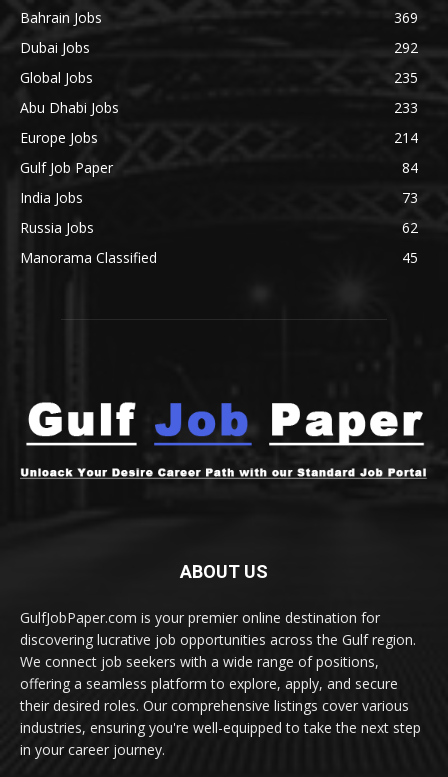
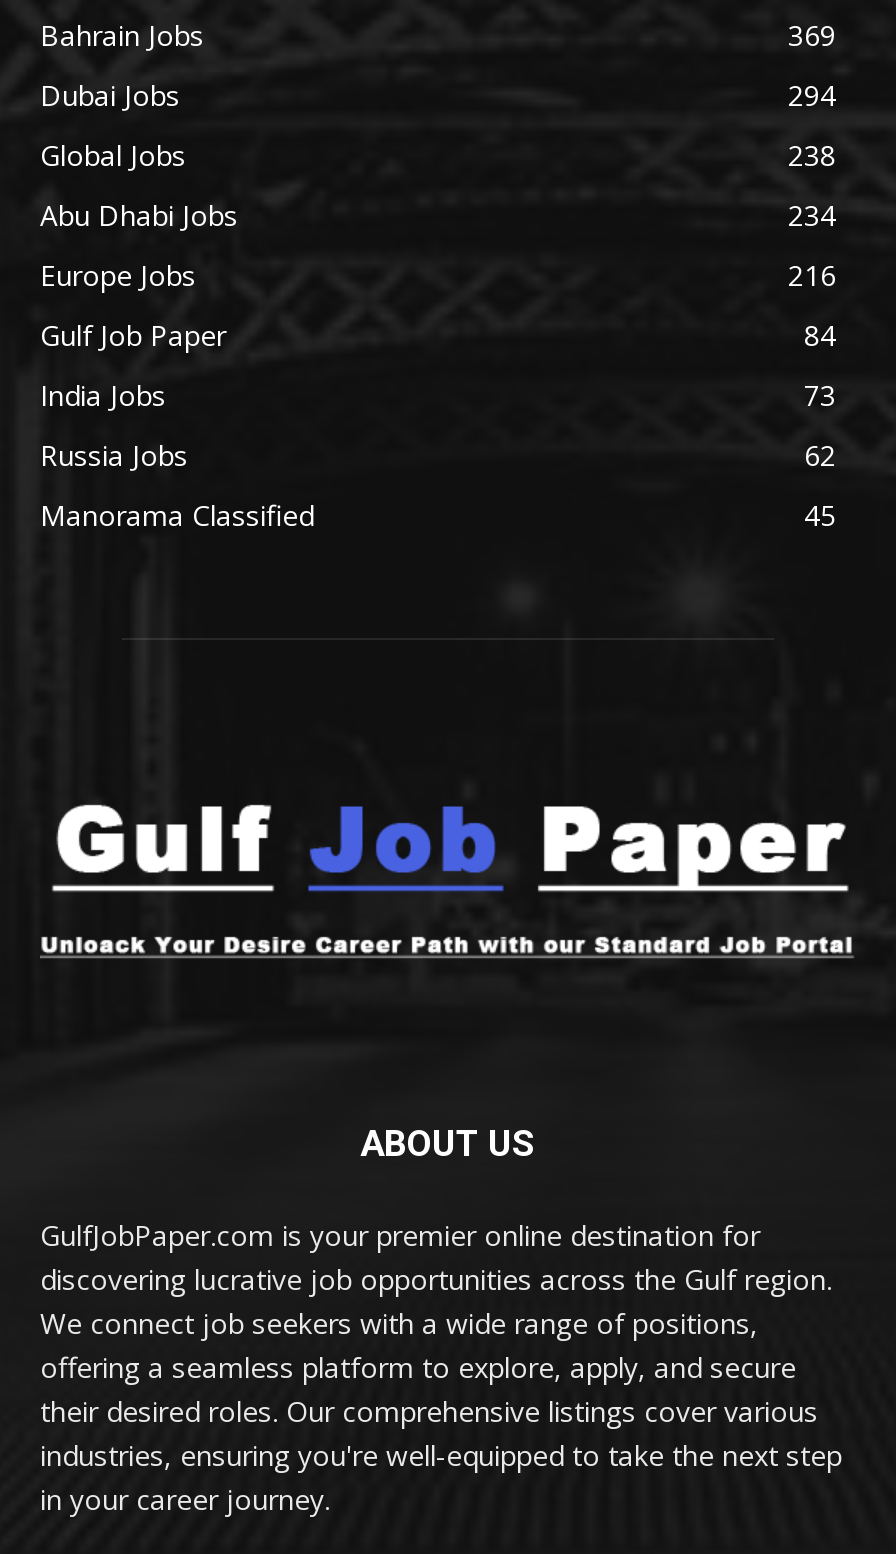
- 292
+ 294

- 235
+ 238

- 233
+ 234

- 214
+ 216
